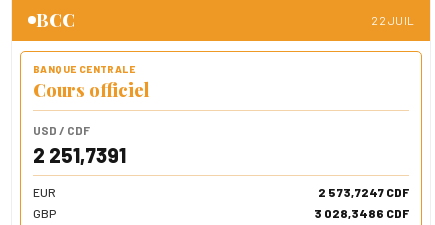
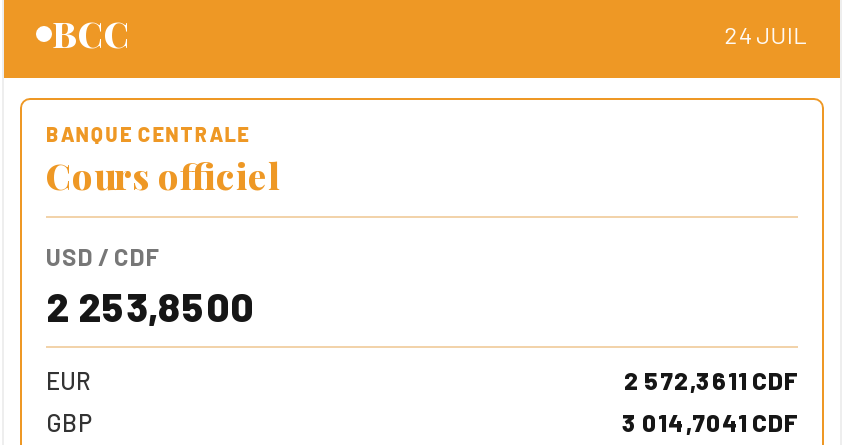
- 22 JUIL
+ 24 JUIL

- 2 251,7391
+ 2 253,8500

- 2 573,7247 CDF
+ 2 572,3611 CDF

- 3 028,3486 CDF
+ 3 014,7041 CDF
